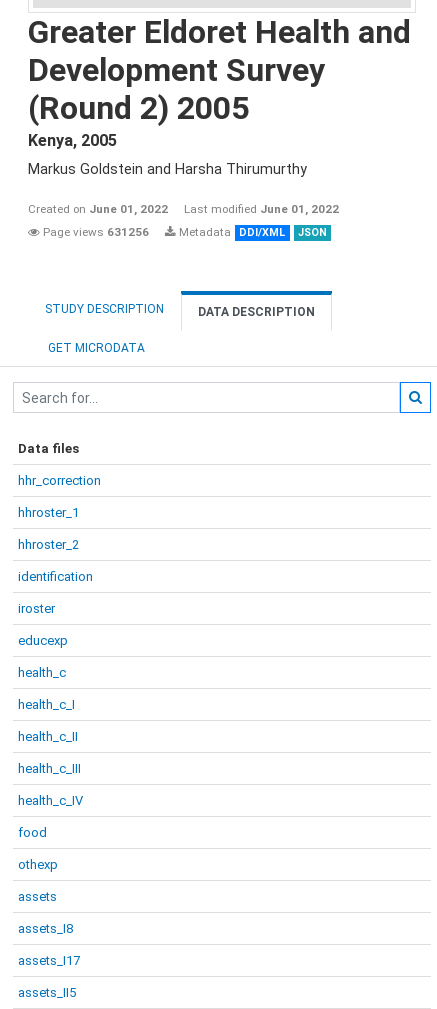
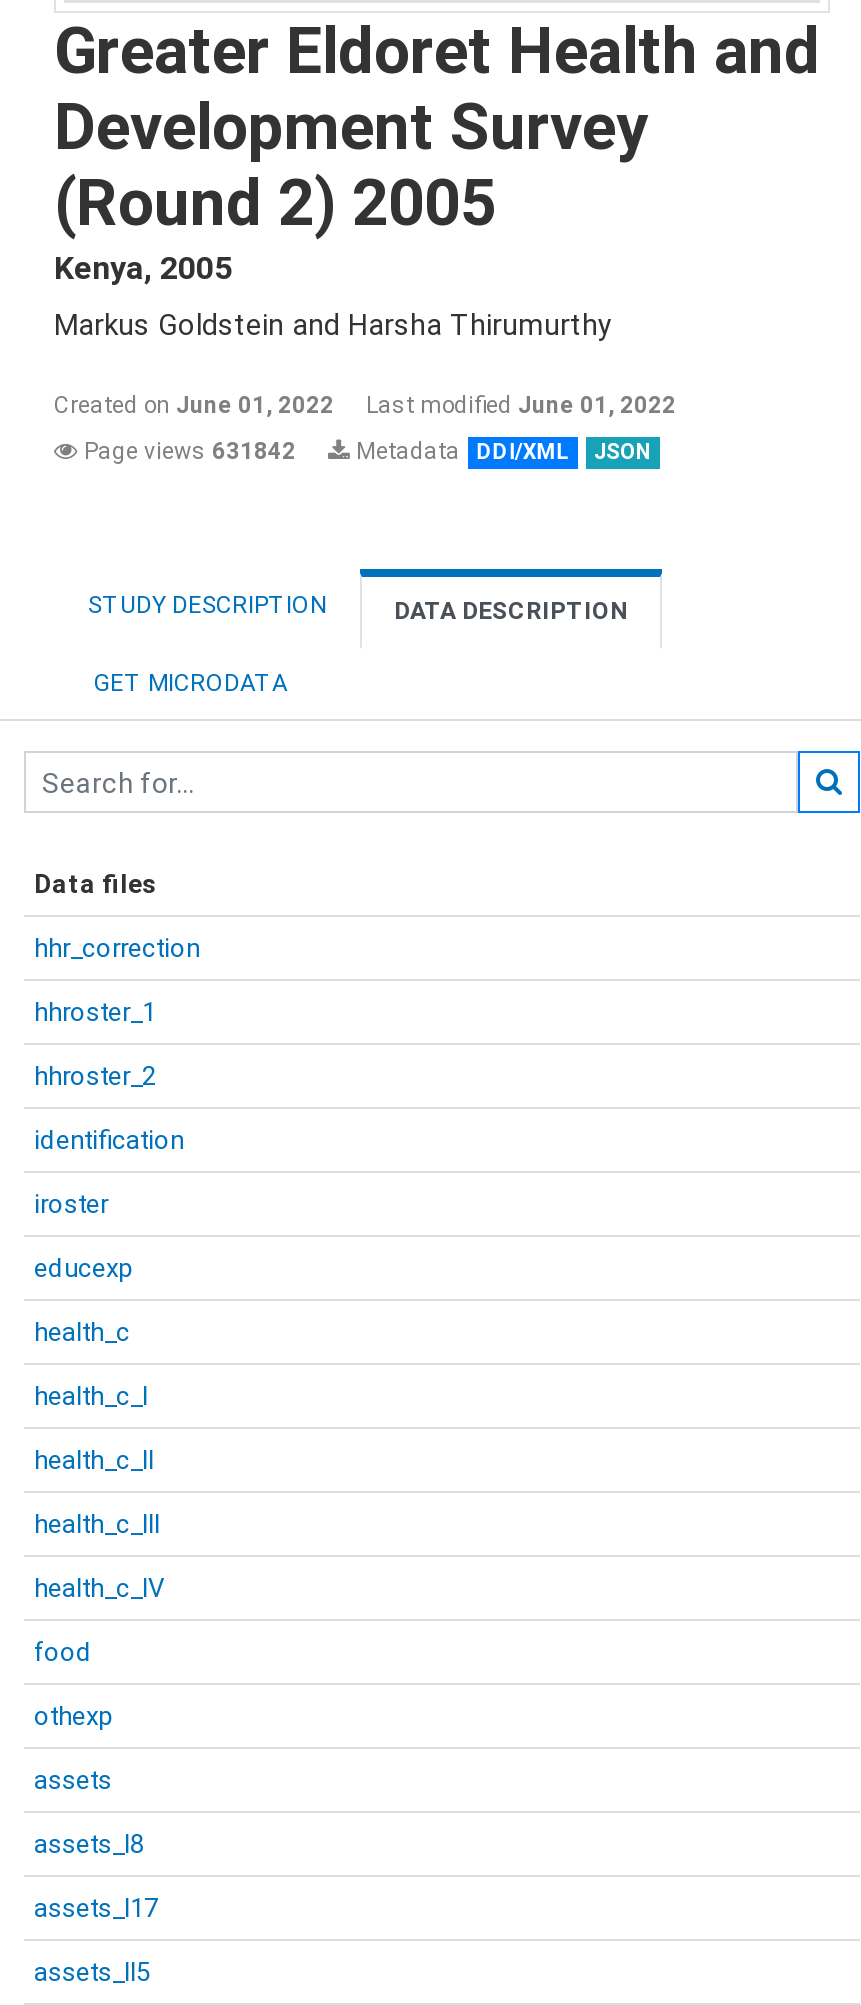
- Page views 631256 Metadata DDI/XML JSON
+ Page views 631842 Metadata DDI/XML JSON
